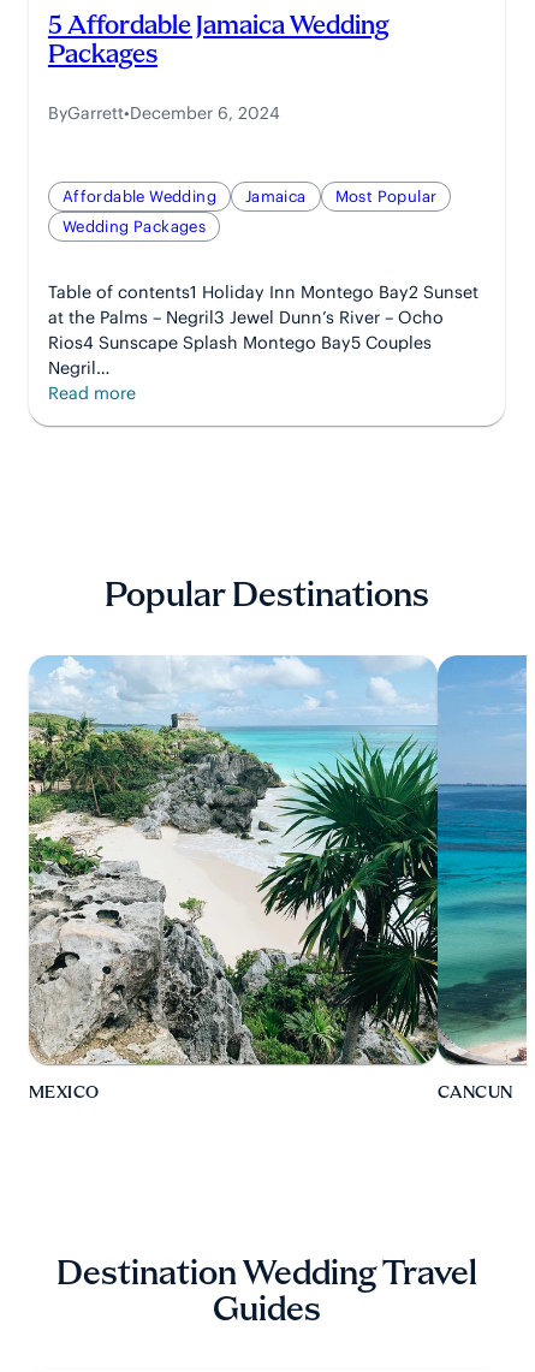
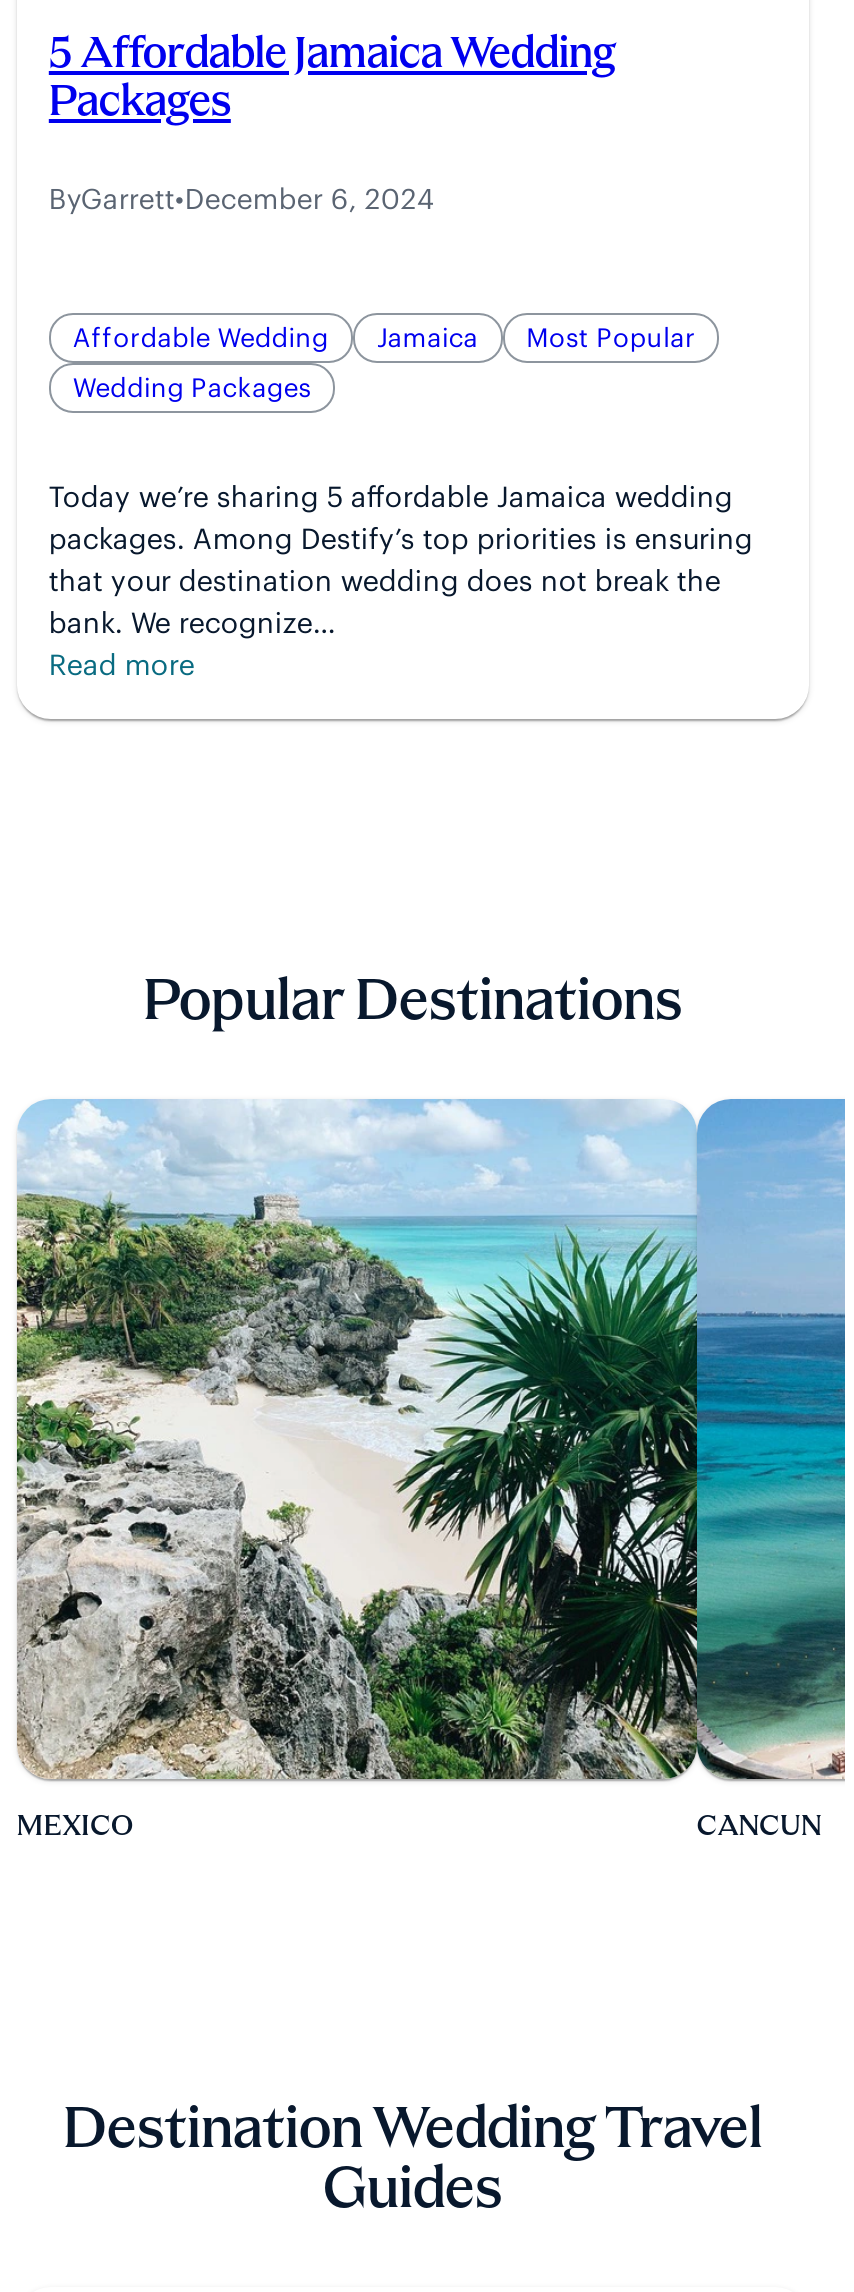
- Table of contents1 Holiday Inn Montego Bay2 Sunset
- at the Palms – Negril3 Jewel Dunn’s River – Ocho
- Rios4 Sunscape Splash Montego Bay5 Couples
- Negril…
+ Today we’re sharing 5 affordable Jamaica wedding
+ packages. Among Destify’s top priorities is ensuring
+ that your destination wedding does not break the
+ bank. We recognize…
